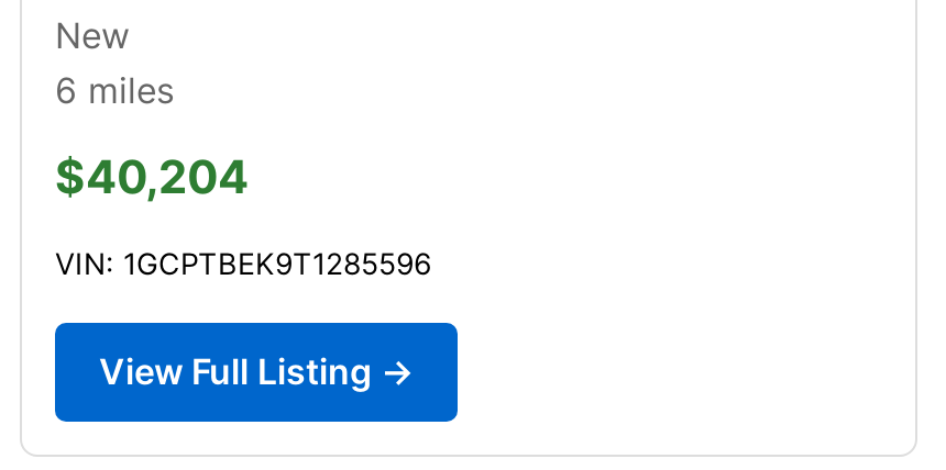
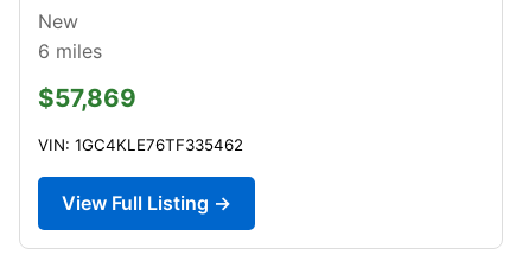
- $40,204
+ $57,869

- VIN: 1GCPTBEK9T1285596
+ VIN: 1GC4KLE76TF335462
